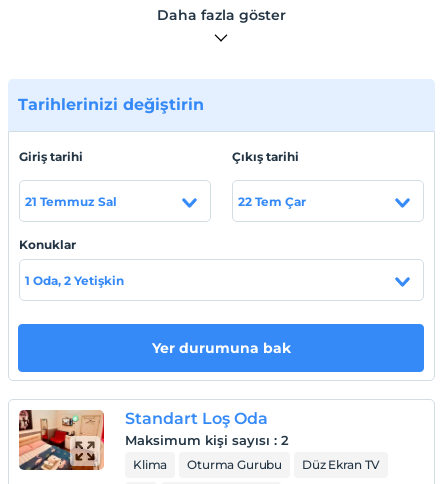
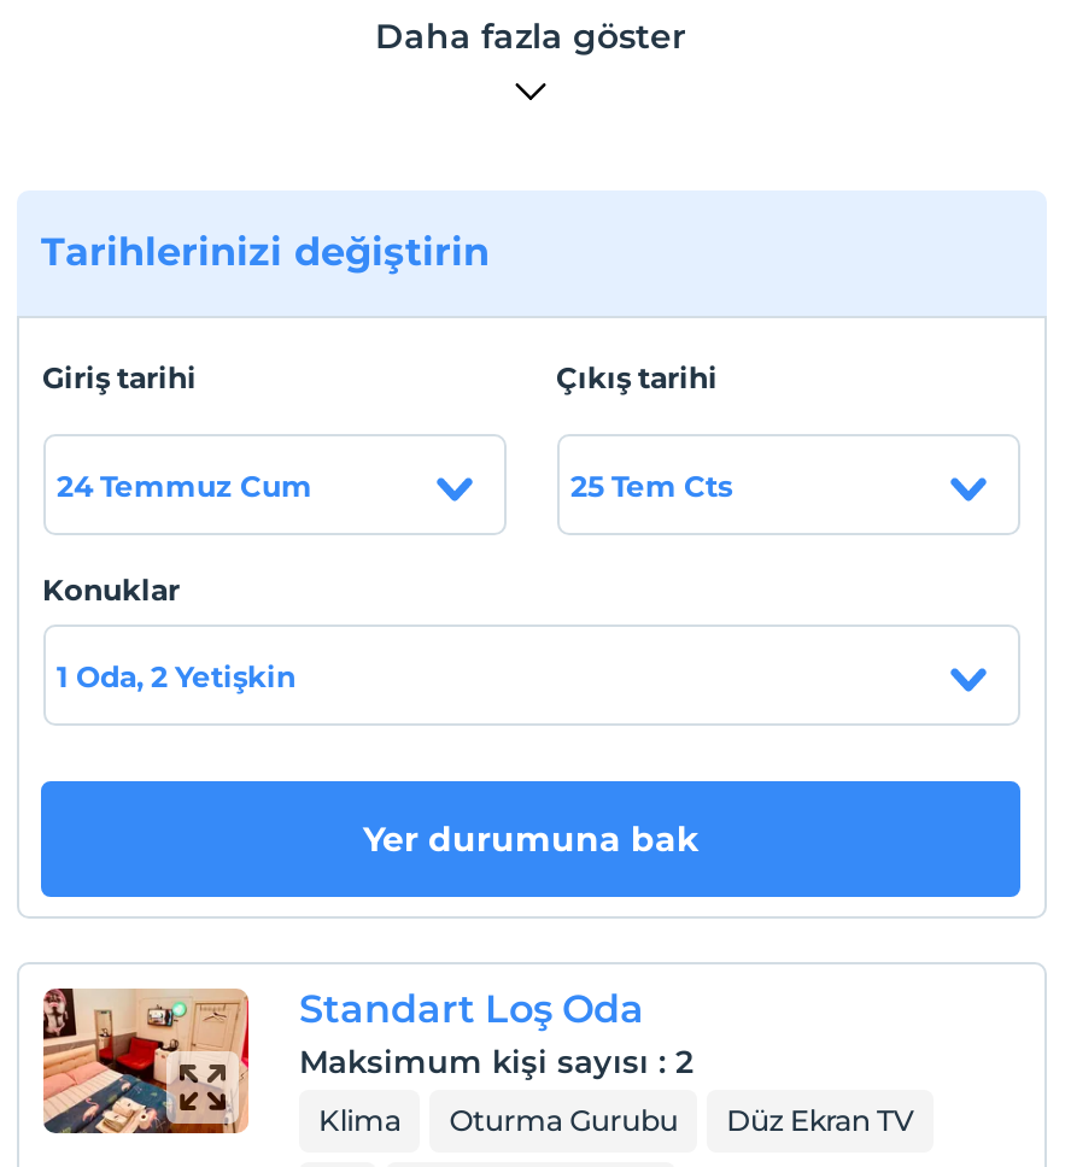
- 21 Temmuz Sal
+ 24 Temmuz Cum

- 22 Tem Çar
+ 25 Tem Cts
